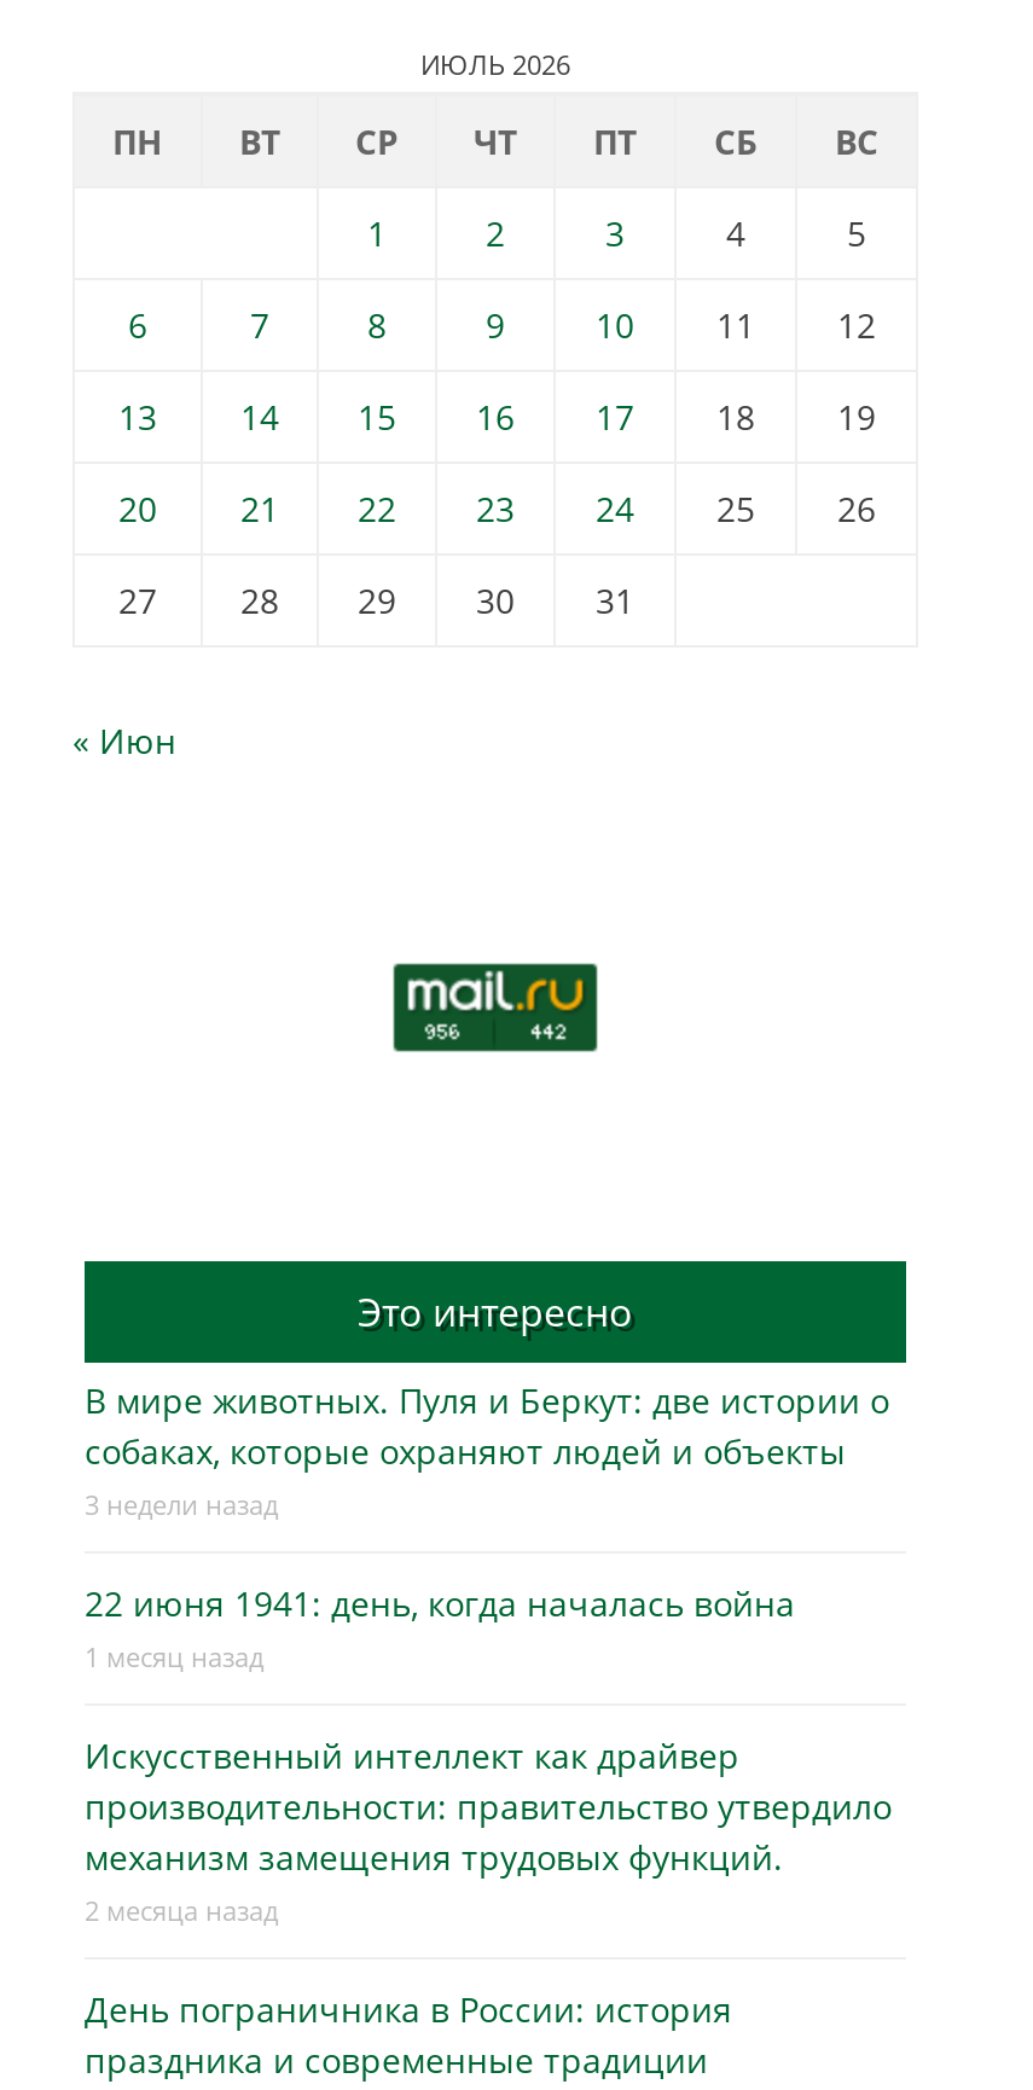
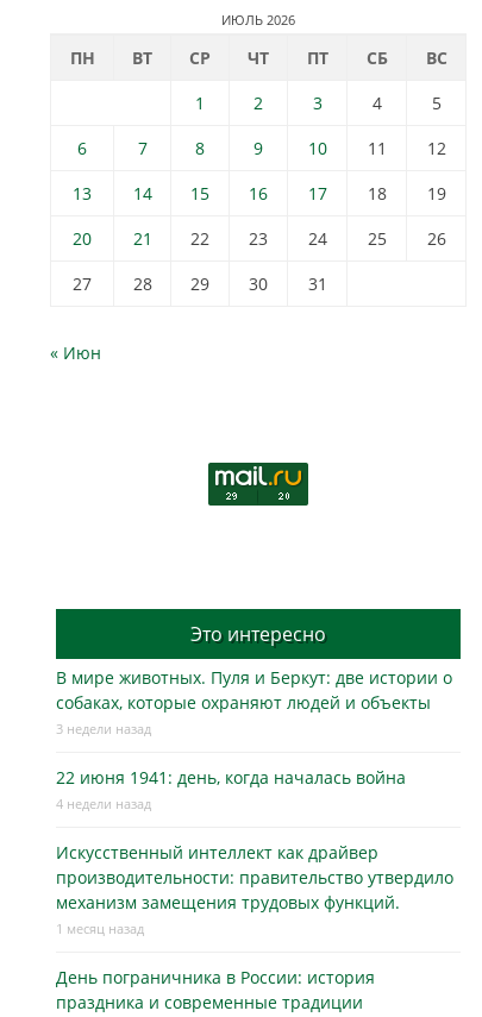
- 1 месяц назад
+ 4 недели назад

- 2 месяца назад
+ 1 месяц назад
